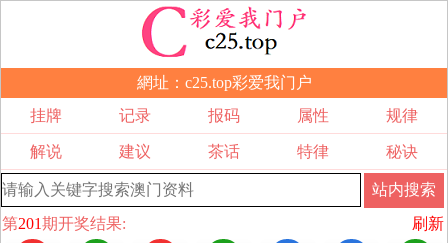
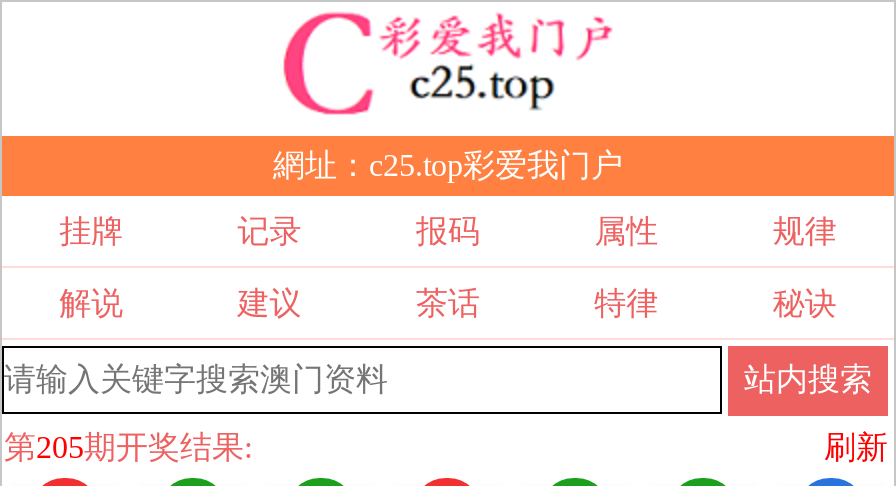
- 第201期开奖结果:
+ 第205期开奖结果:
